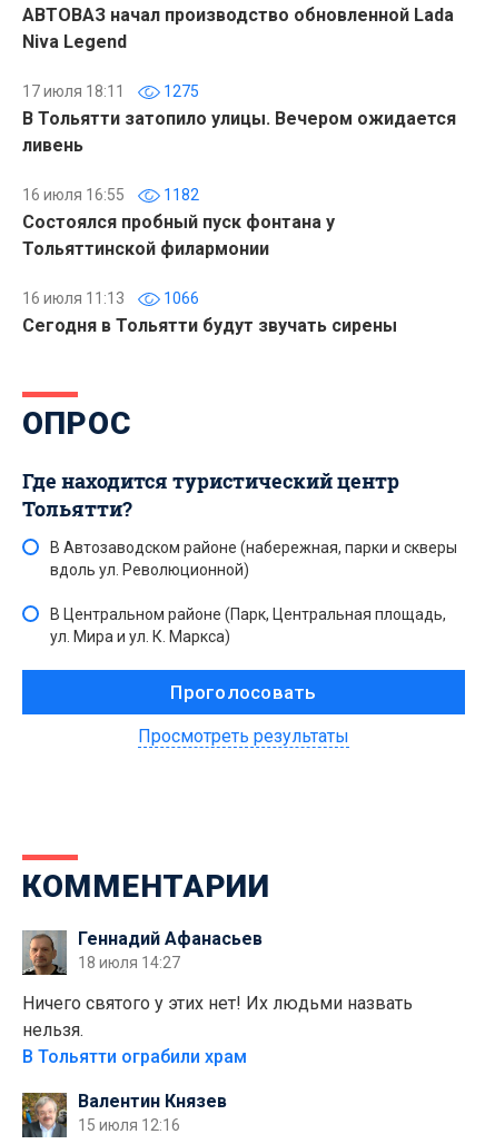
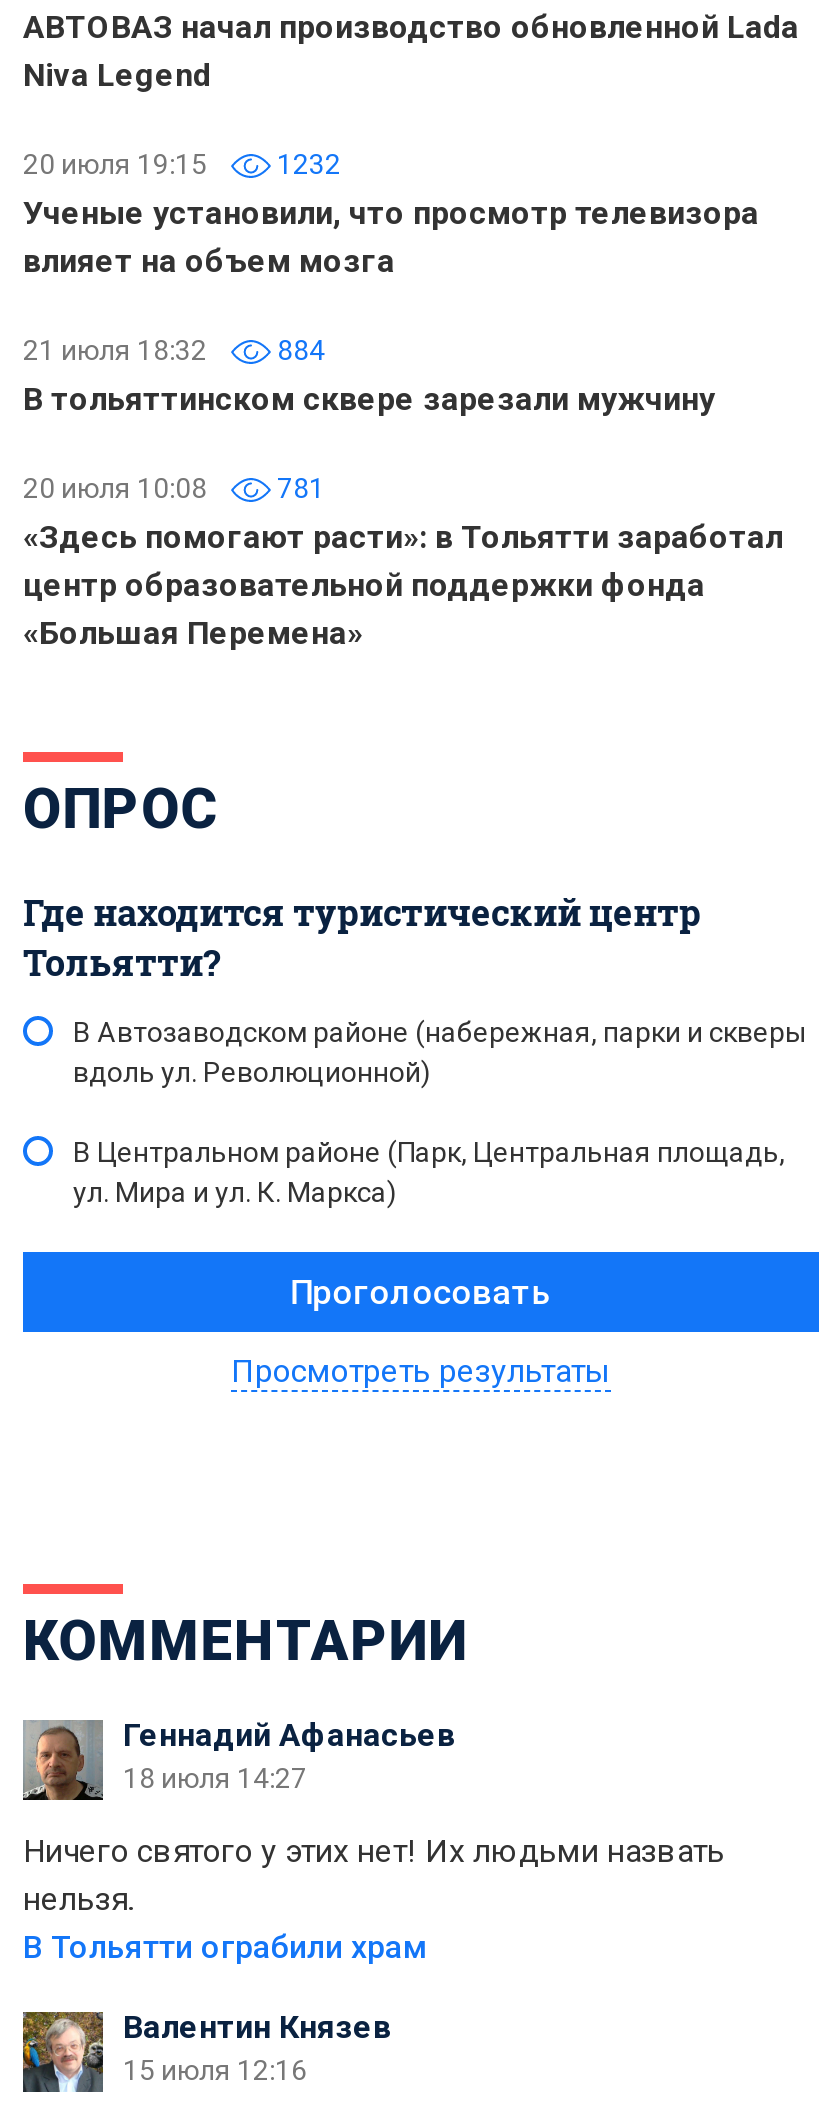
- 17 июля 18:11
- 1275
- В Тольятти затопило улицы. Вечером ожидается
- ливень
+ 20 июля 19:15
+ 1232
+ Ученые установили, что просмотр телевизора
+ влияет на объем мозга

- 16 июля 16:55
- 1182
- Состоялся пробный пуск фонтана у
- Тольяттинской филармонии
+ 21 июля 18:32
+ 884
+ В тольяттинском сквере зарезали мужчину

- 16 июля 11:13
- 1066
- Сегодня в Тольятти будут звучать сирены
+ 20 июля 10:08
+ 781
+ «Здесь помогают расти»: в Тольятти заработал
+ центр образовательной поддержки фонда
+ «Большая Перемена»
